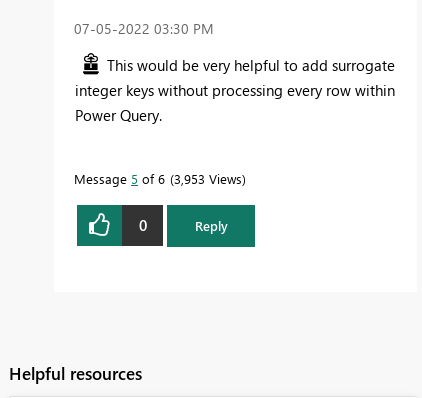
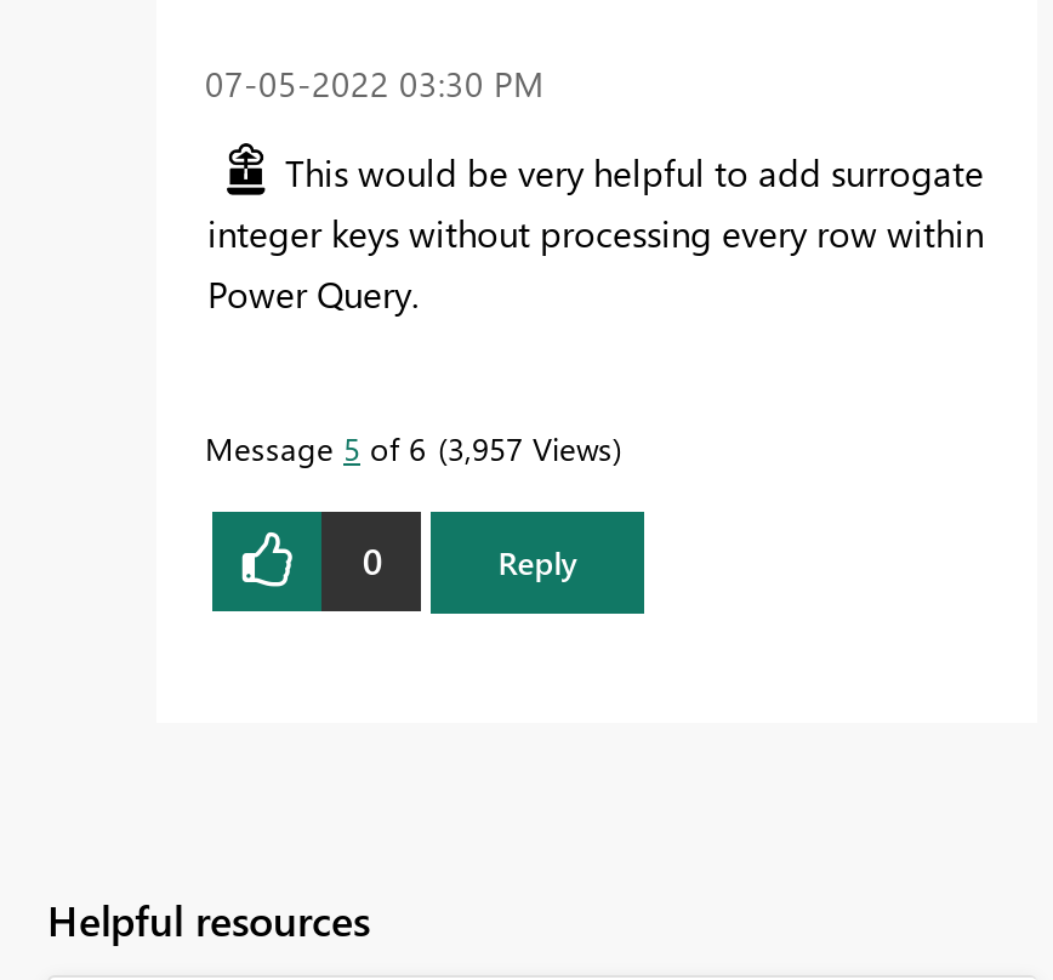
- Message 5 of 6 3,953 Views
+ Message 5 of 6 3,957 Views
